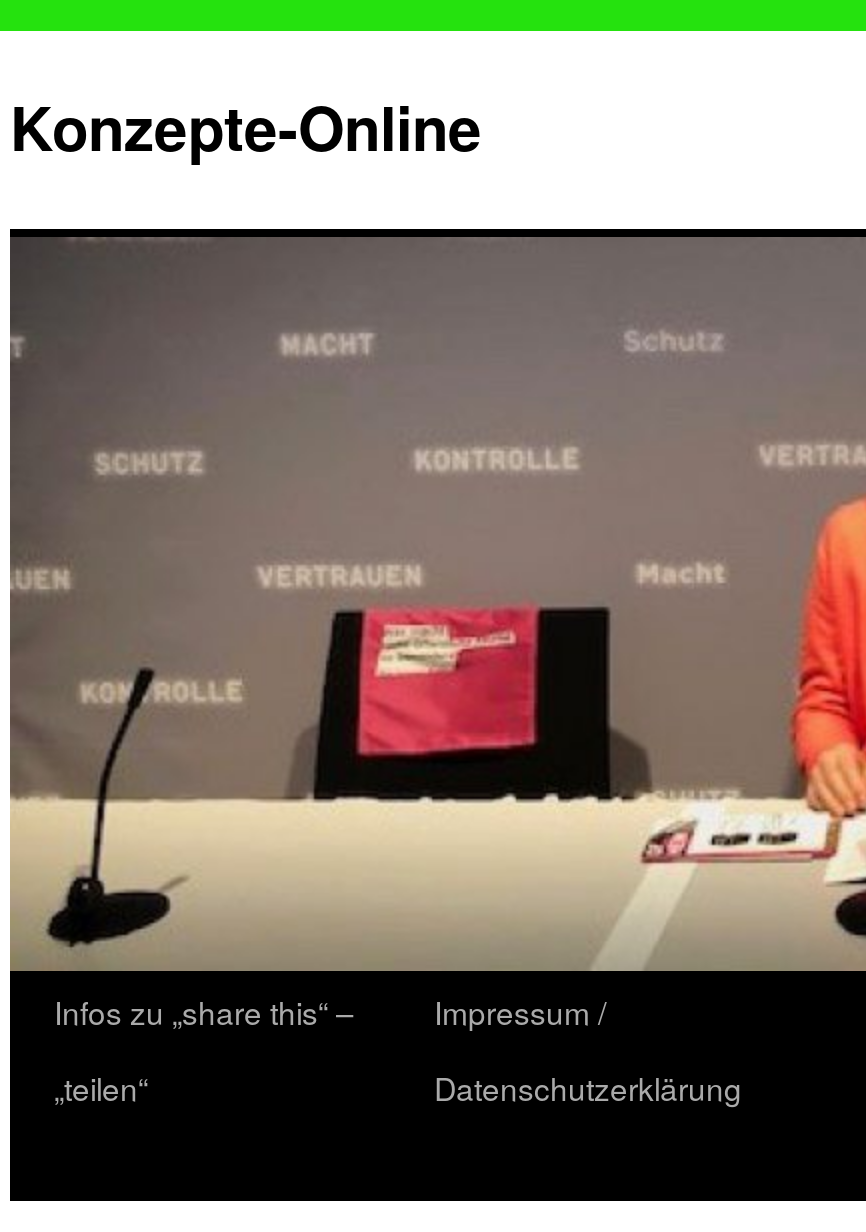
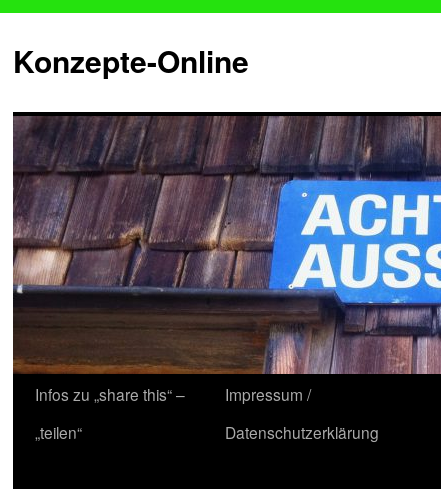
- [image]
+ [image]
